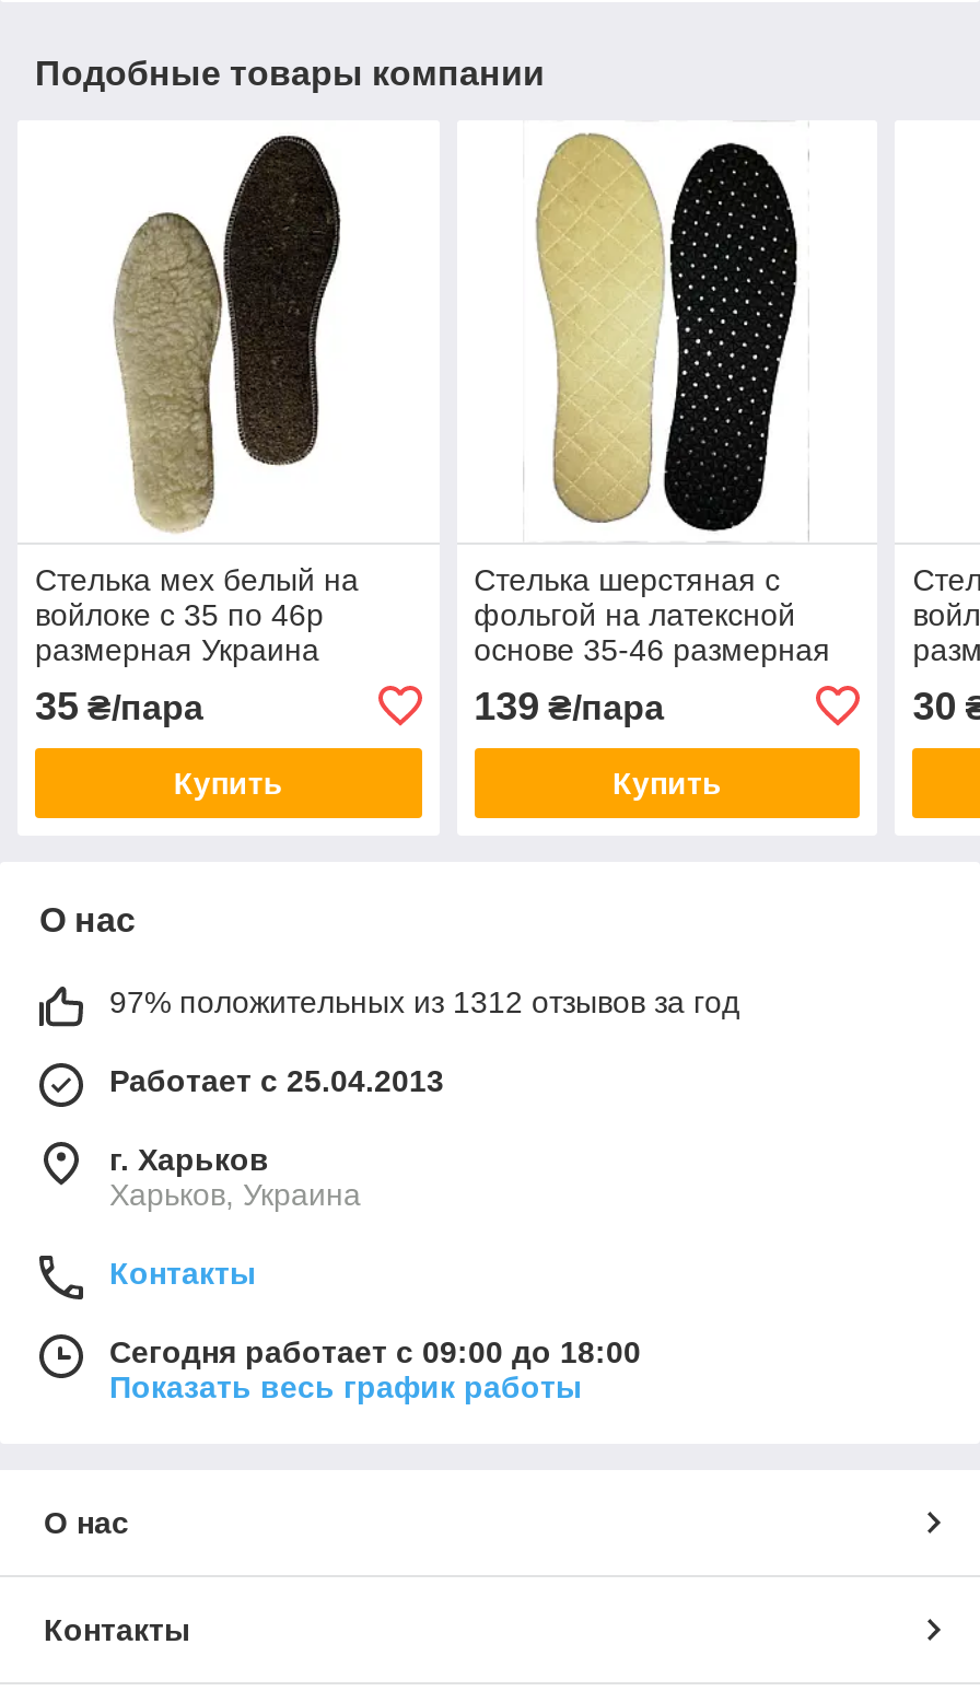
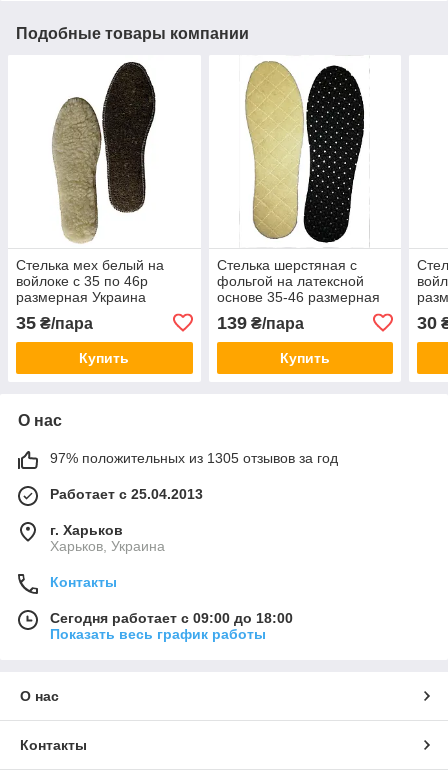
- 97% положительных из 1312 отзывов за год
+ 97% положительных из 1305 отзывов за год
